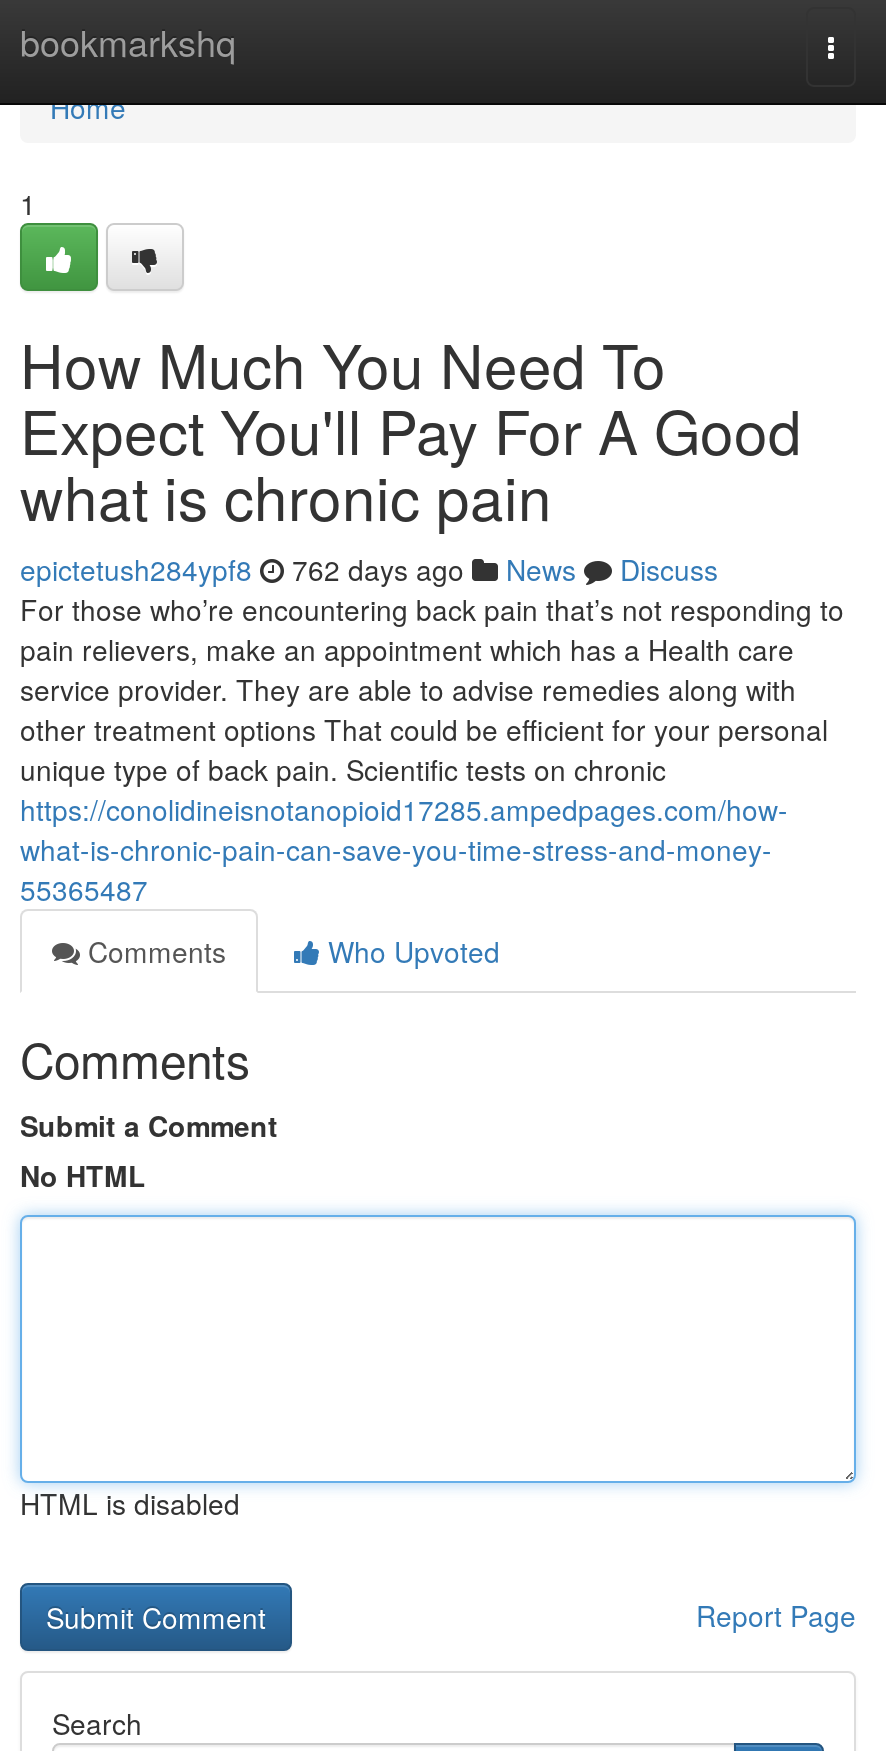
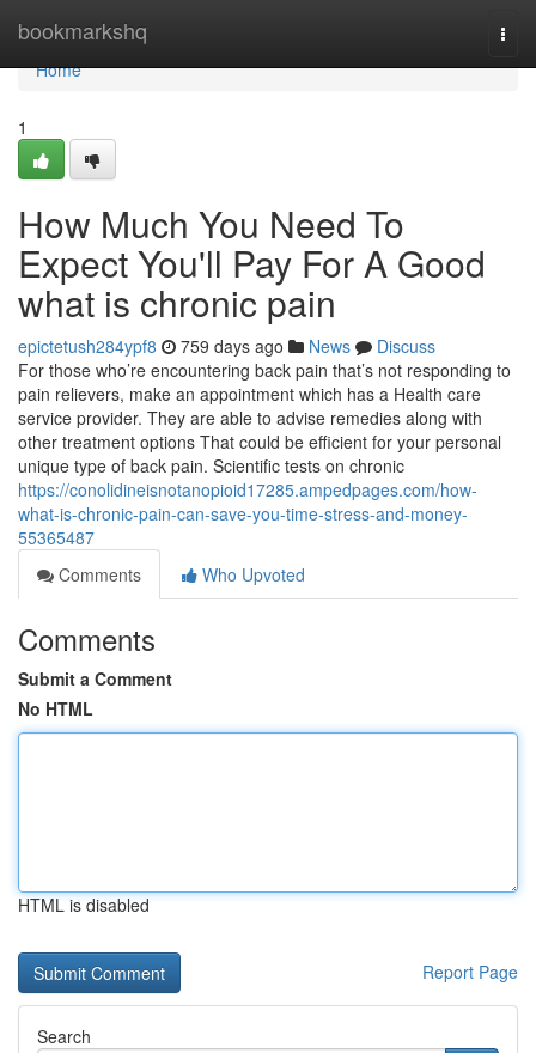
- epictetush284ypf8 762 days ago News Discuss
+ epictetush284ypf8 759 days ago News Discuss
